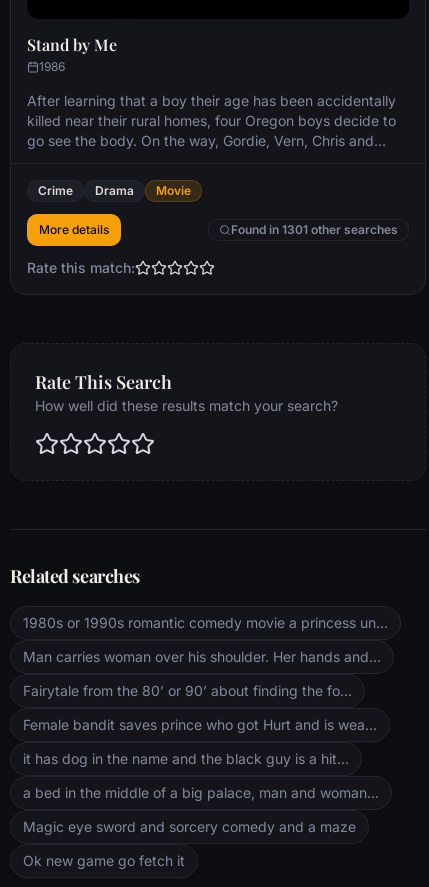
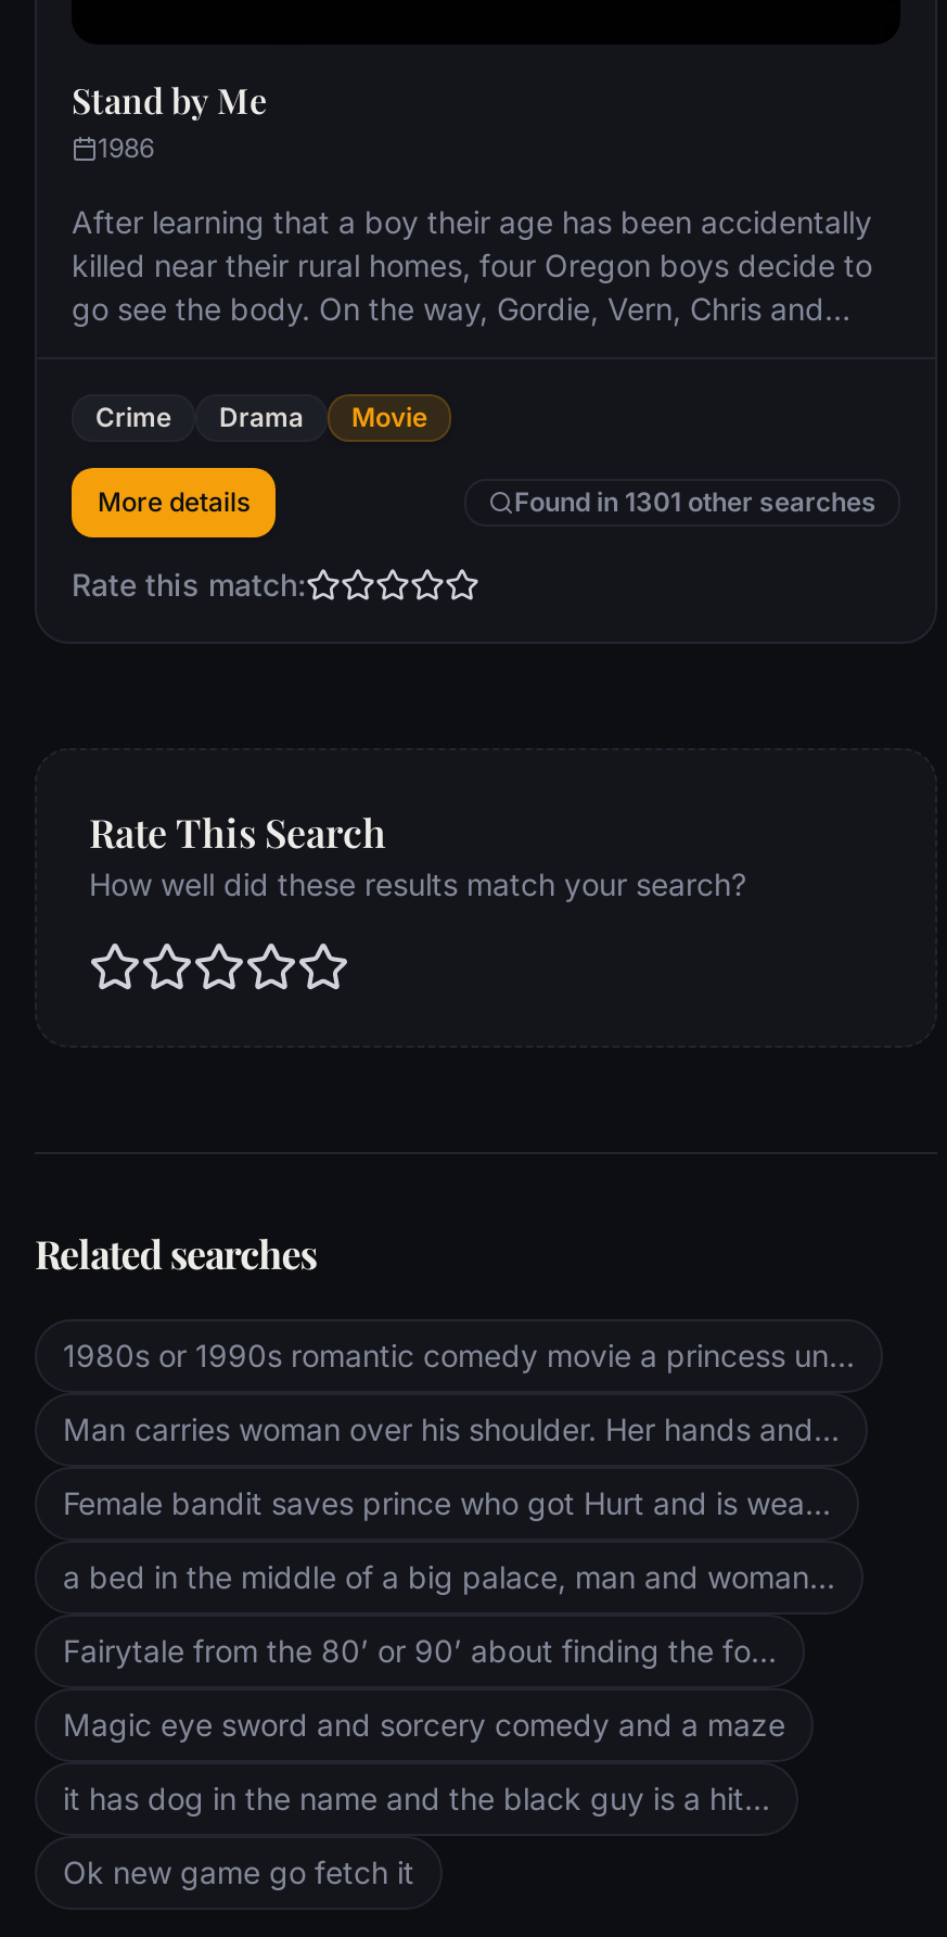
moved down: Fairytale from the 80’ or 90’ about finding the fo...

moved up: Female bandit saves prince who got Hurt and is wea...

moved down: it has dog in the name and the black guy is a hit...

moved up: a bed in the middle of a big palace, man and woman...

moved up: Magic eye sword and sorcery comedy and a maze
